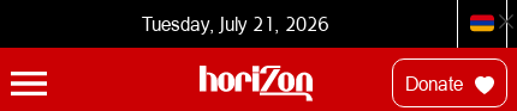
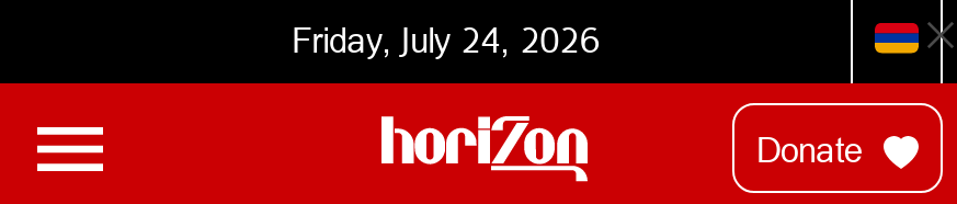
- Tuesday, July 21, 2026
+ Friday, July 24, 2026
